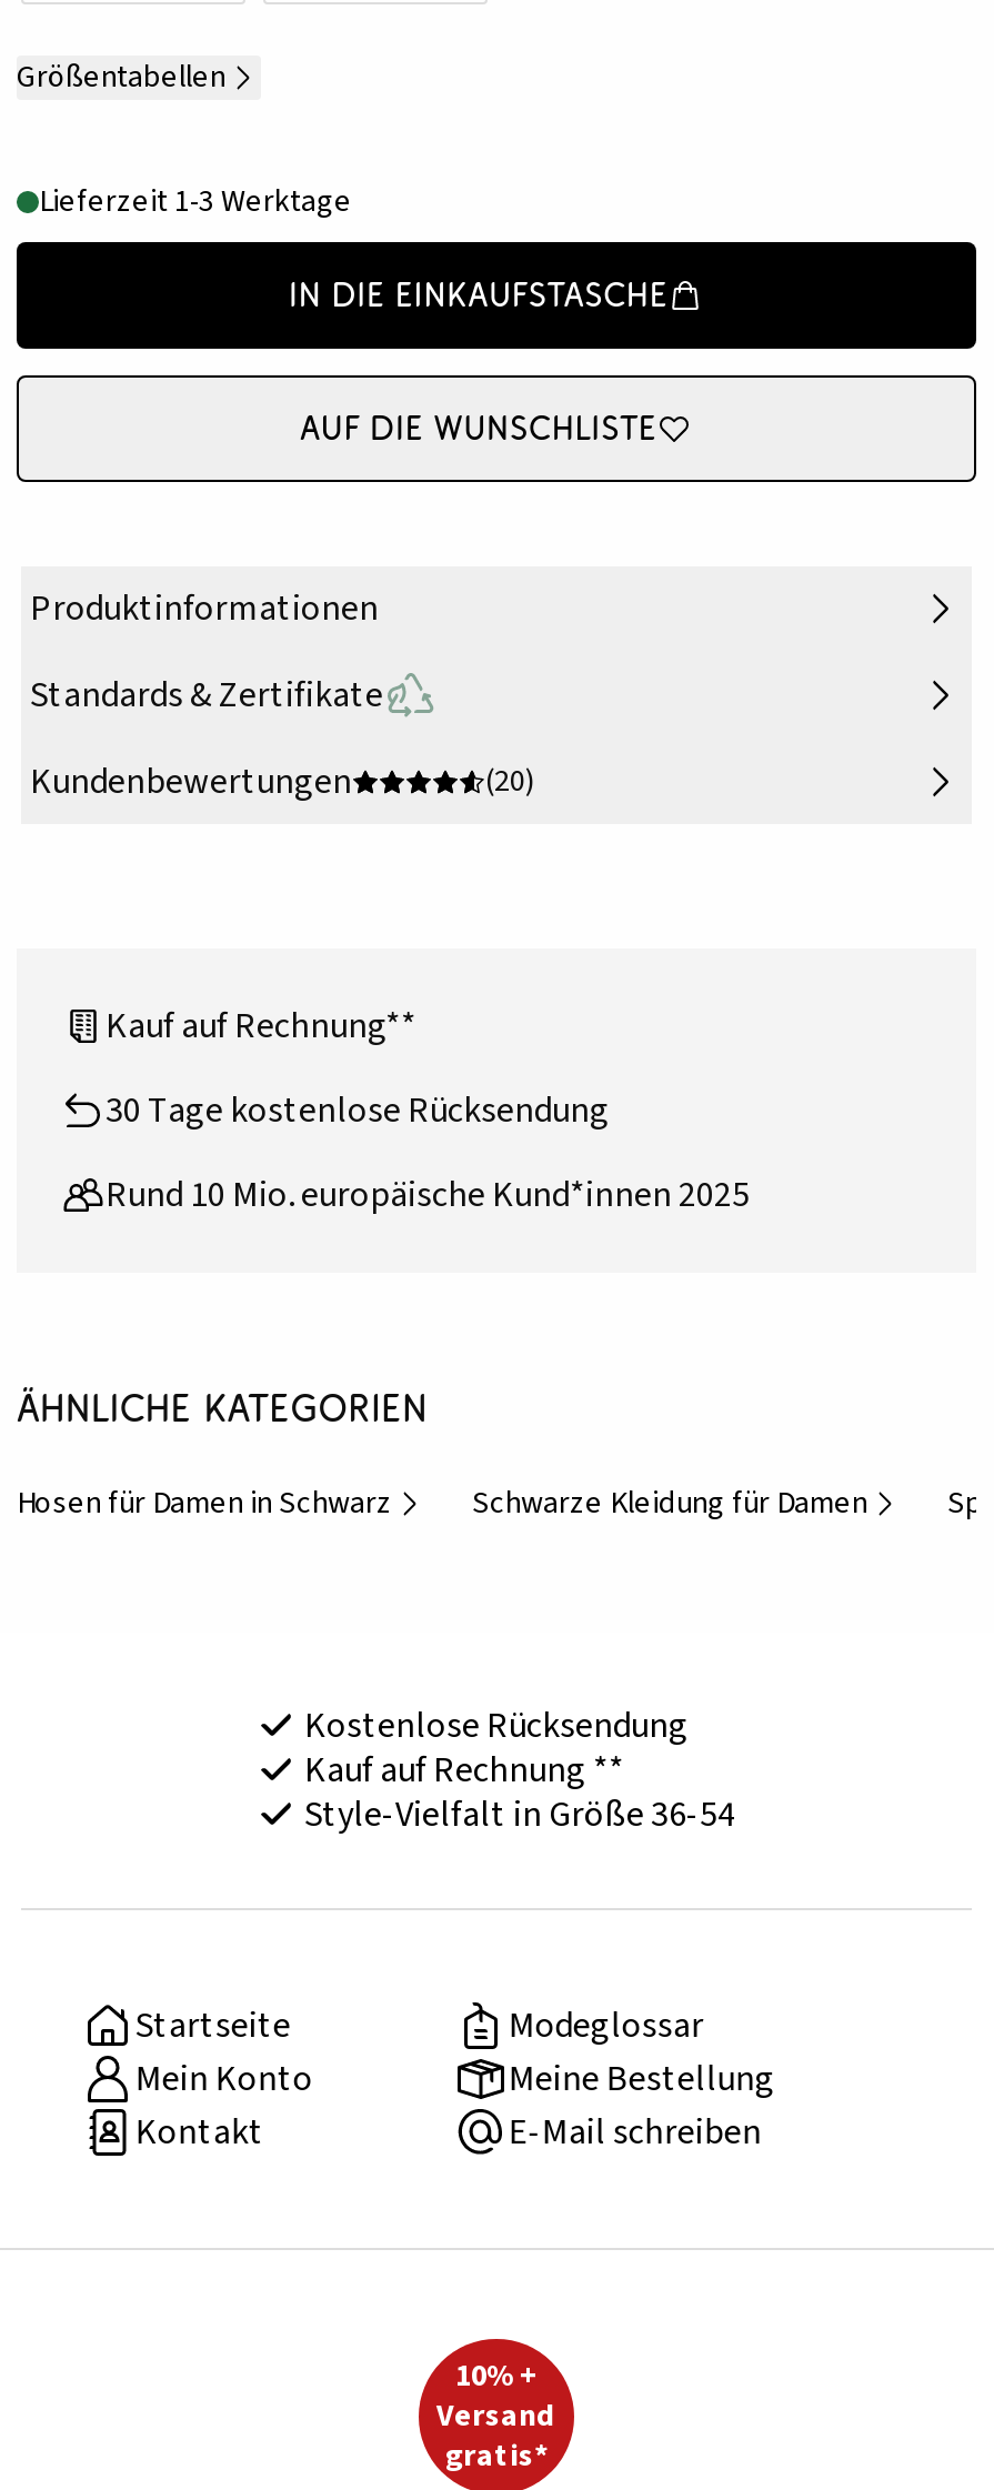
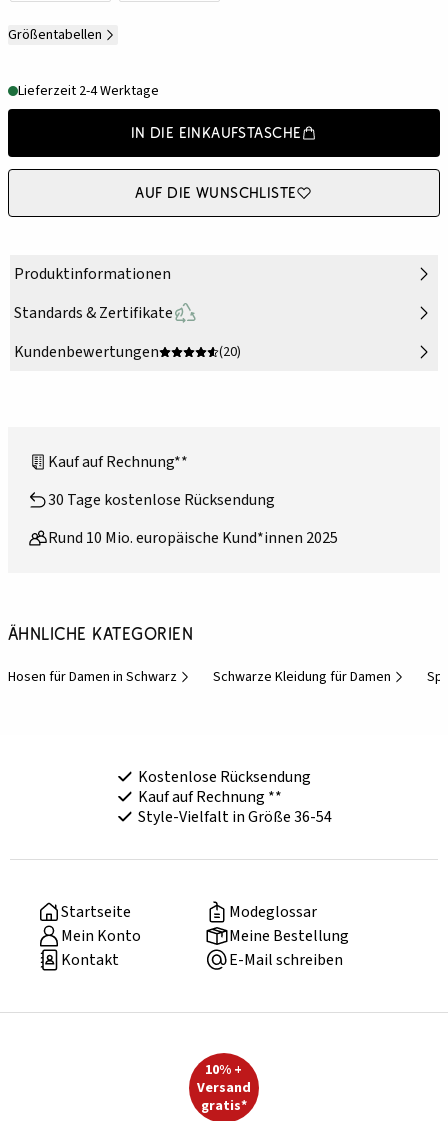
- Lieferzeit 1-3 Werktage
+ Lieferzeit 2-4 Werktage
